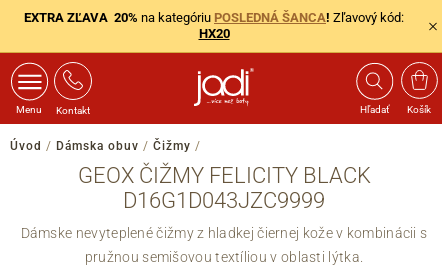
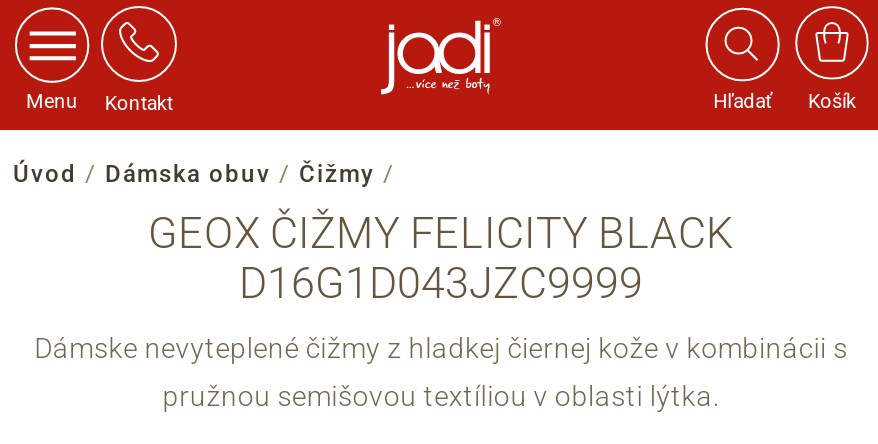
- EXTRA ZĽAVA 20% na kategóriu POSLEDNÁ ŠANCA! Zľavový kód:
- HX20
